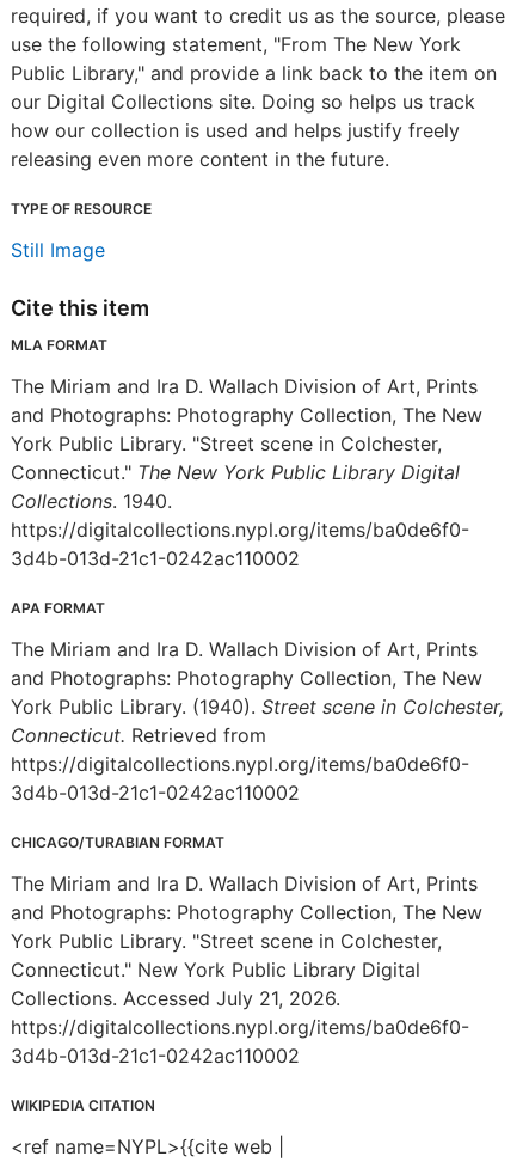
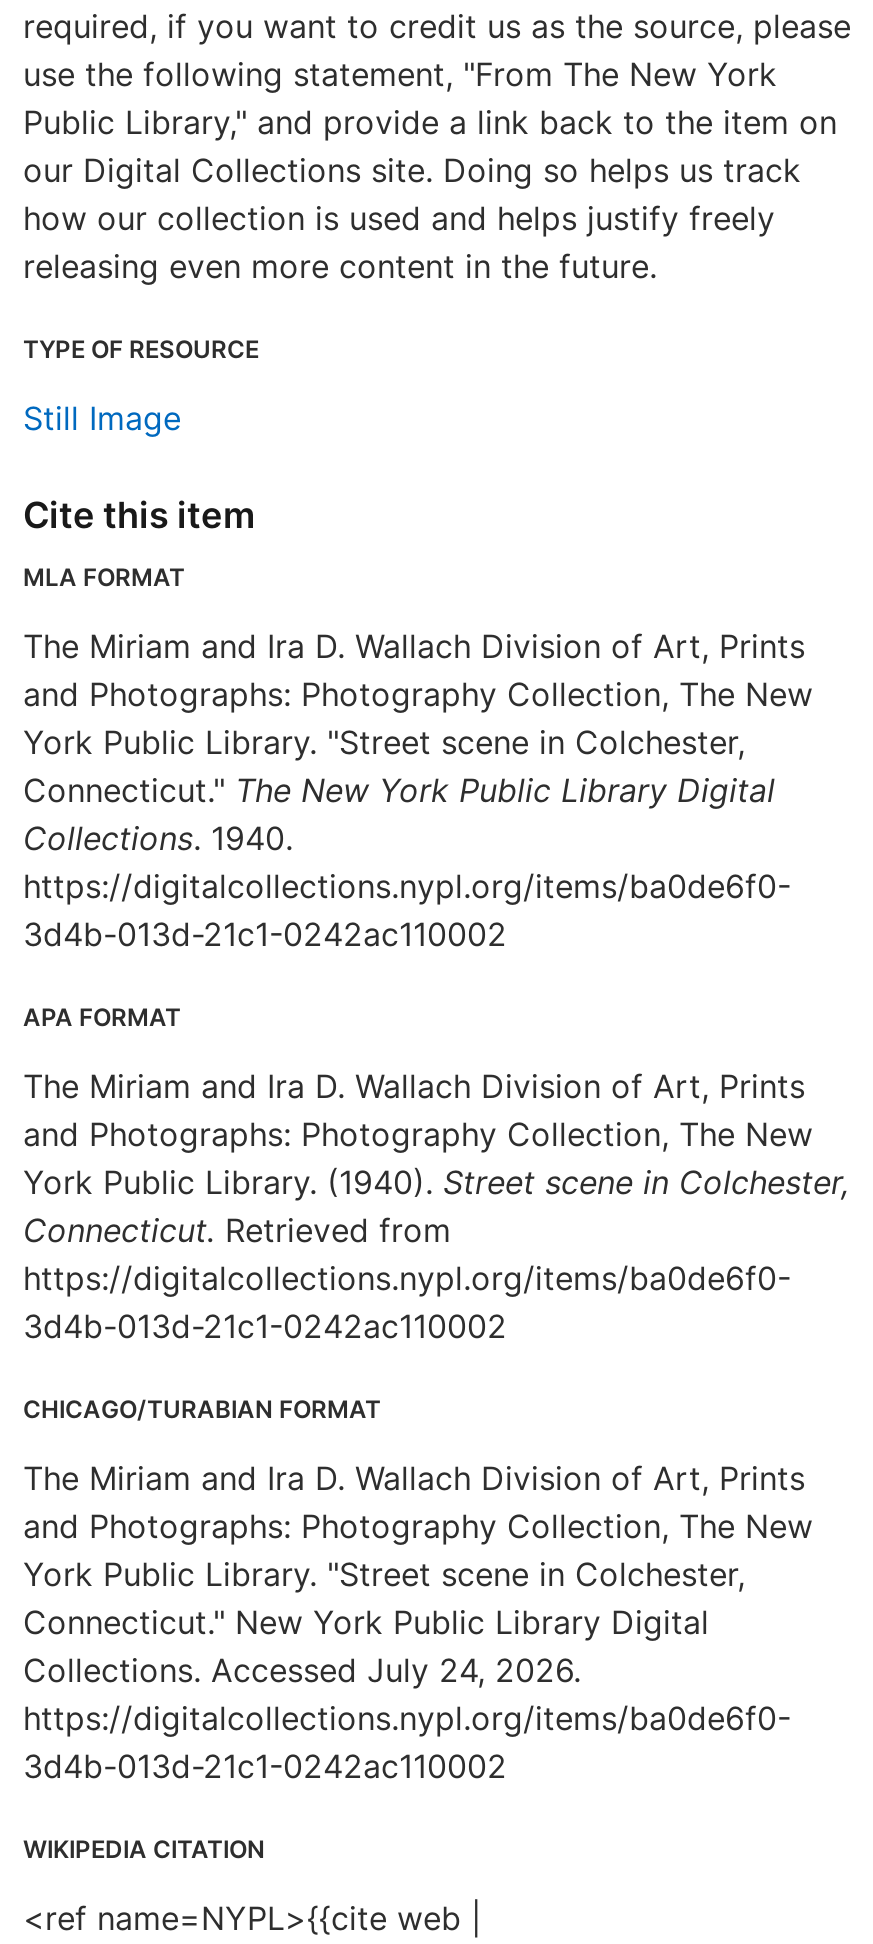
- Collections. Accessed July 21, 2026.
+ Collections. Accessed July 24, 2026.
